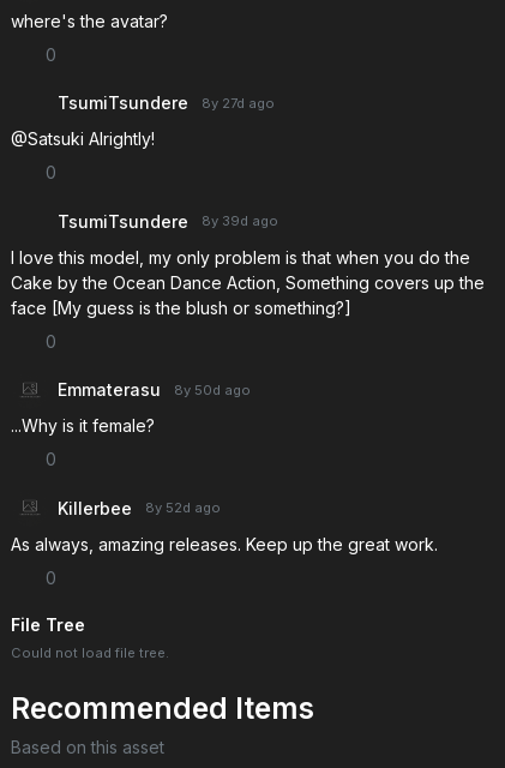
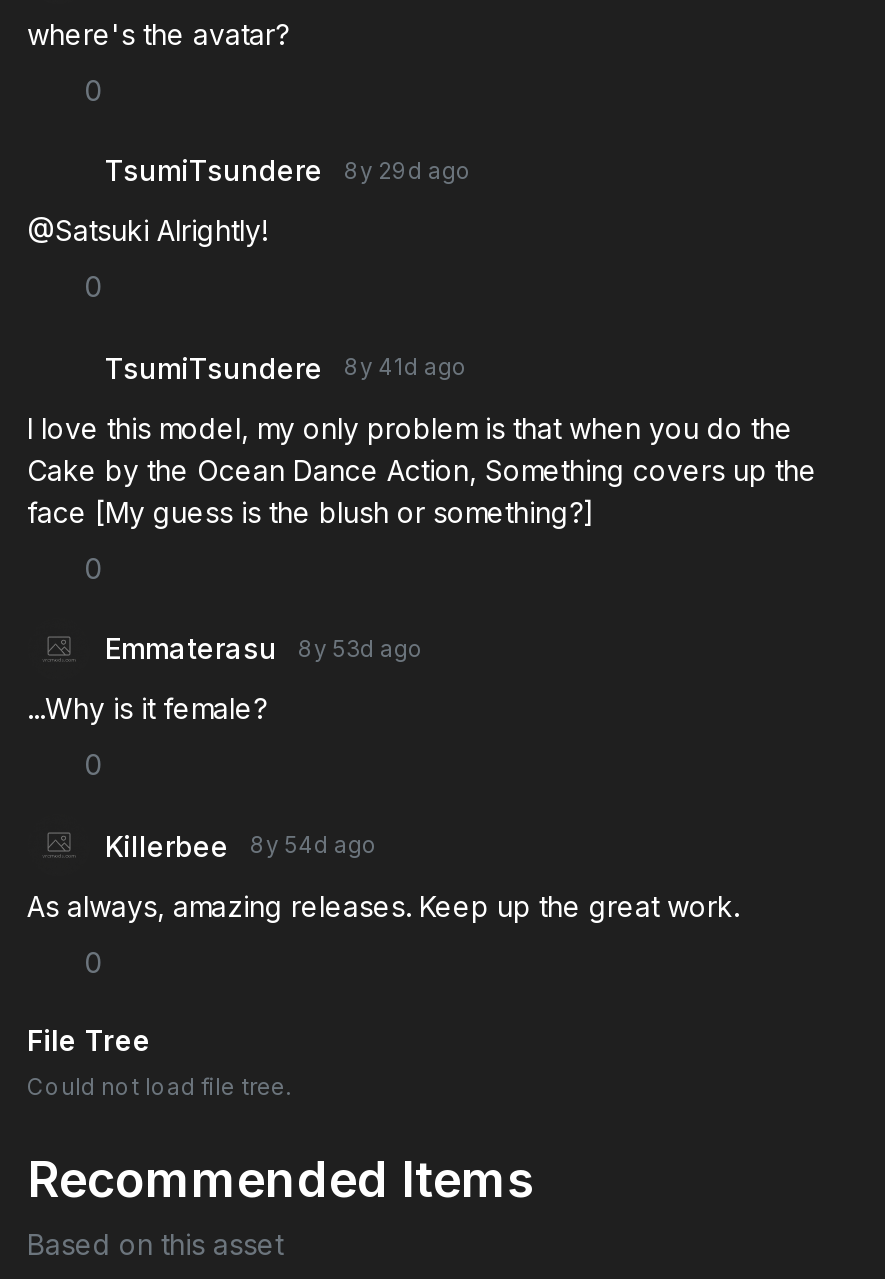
- TsumiTsundere 8y 27d ago
+ TsumiTsundere 8y 29d ago

- TsumiTsundere 8y 39d ago
+ TsumiTsundere 8y 41d ago

- Emmaterasu 8y 50d ago
+ Emmaterasu 8y 53d ago

- Killerbee 8y 52d ago
+ Killerbee 8y 54d ago
